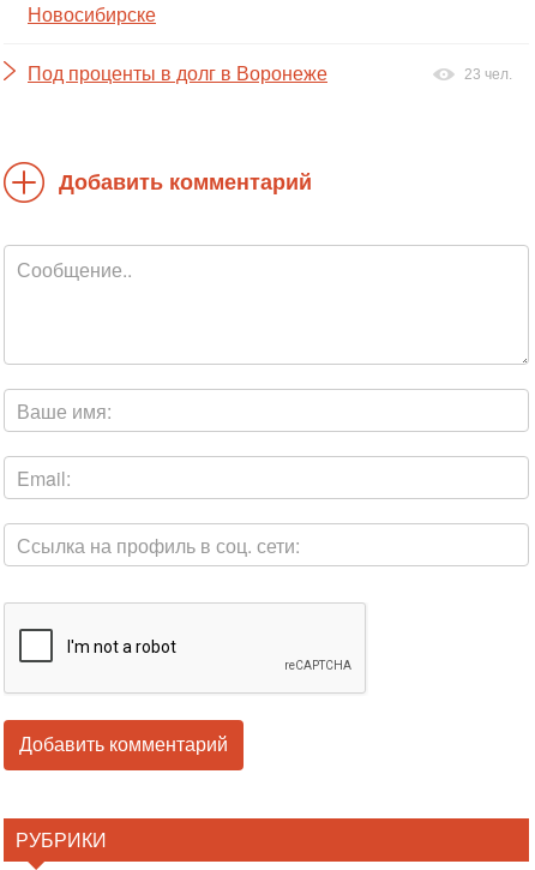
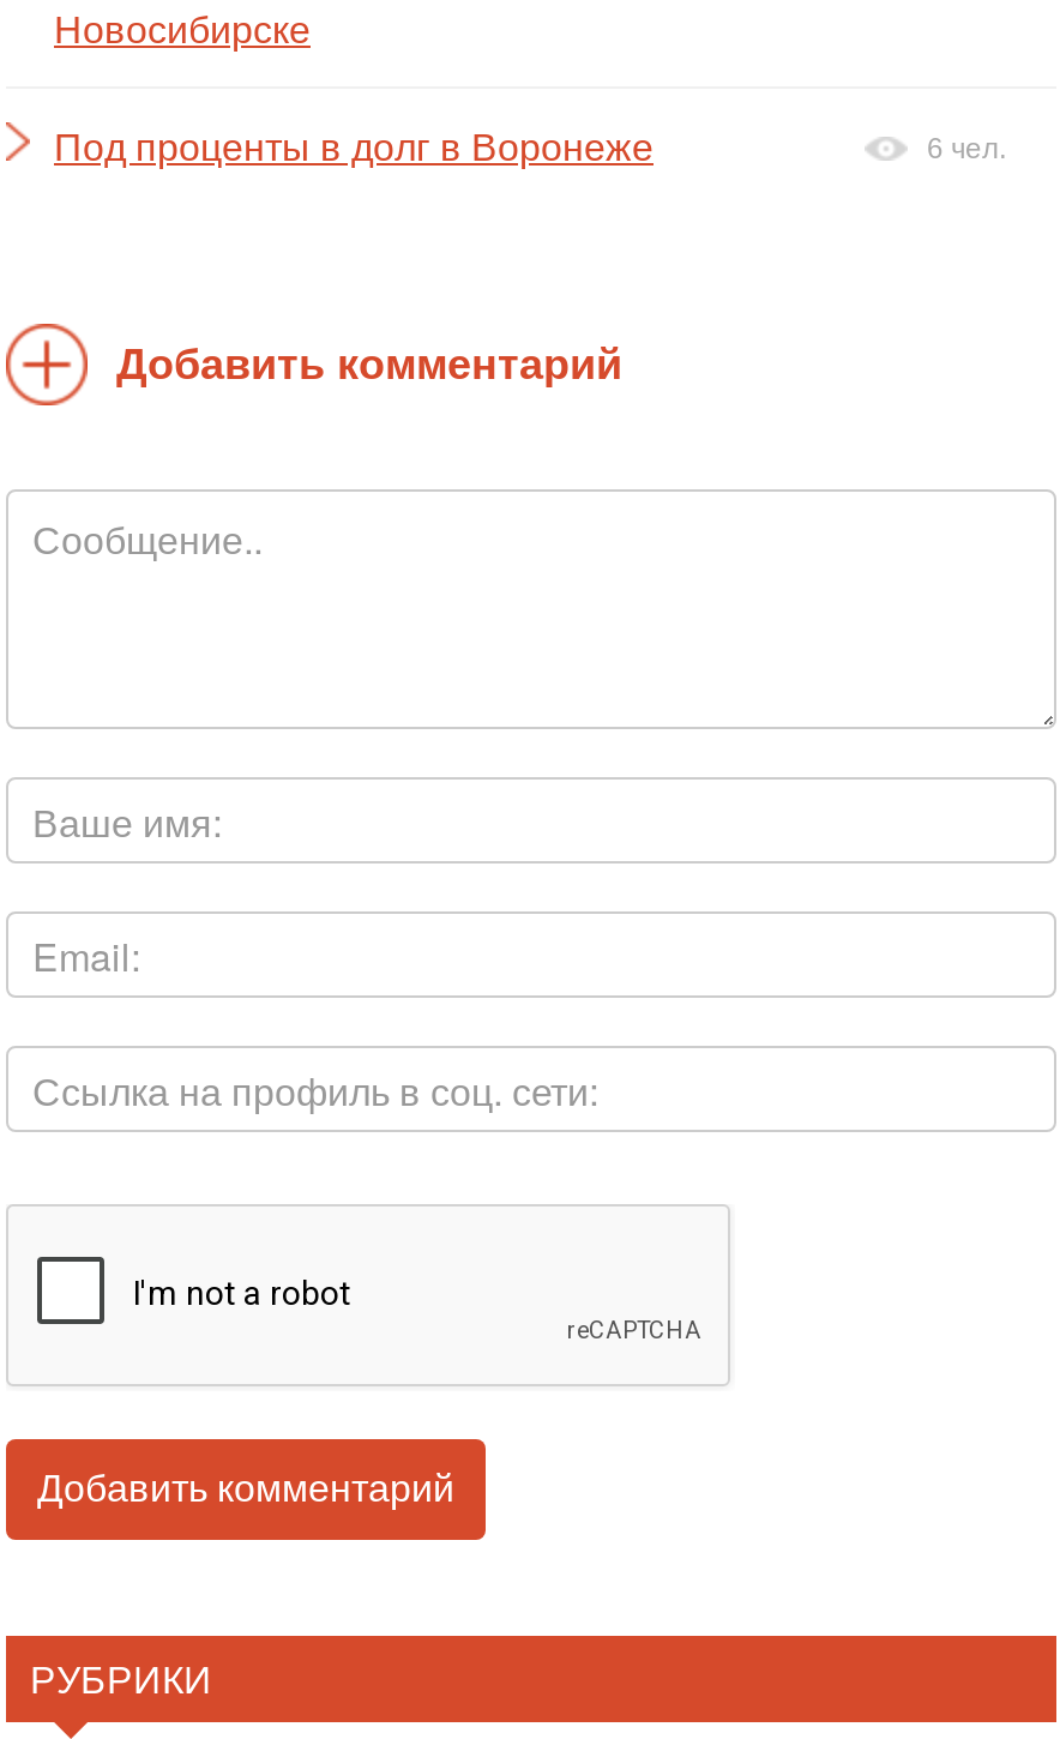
- 23 чел.
+ 6 чел.
